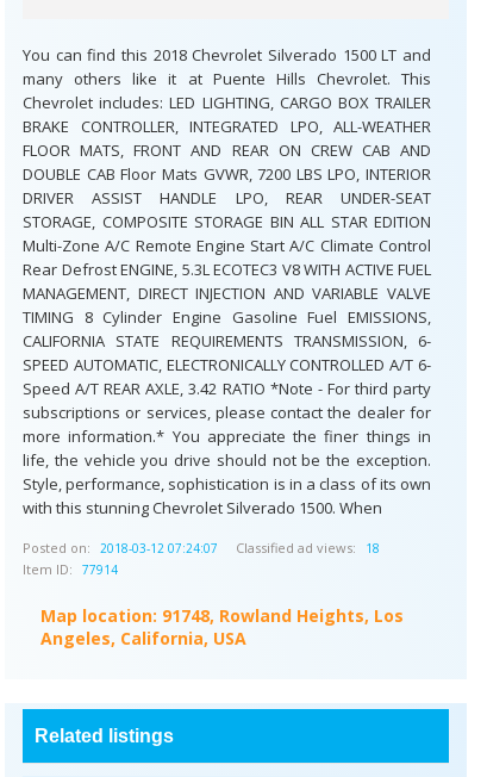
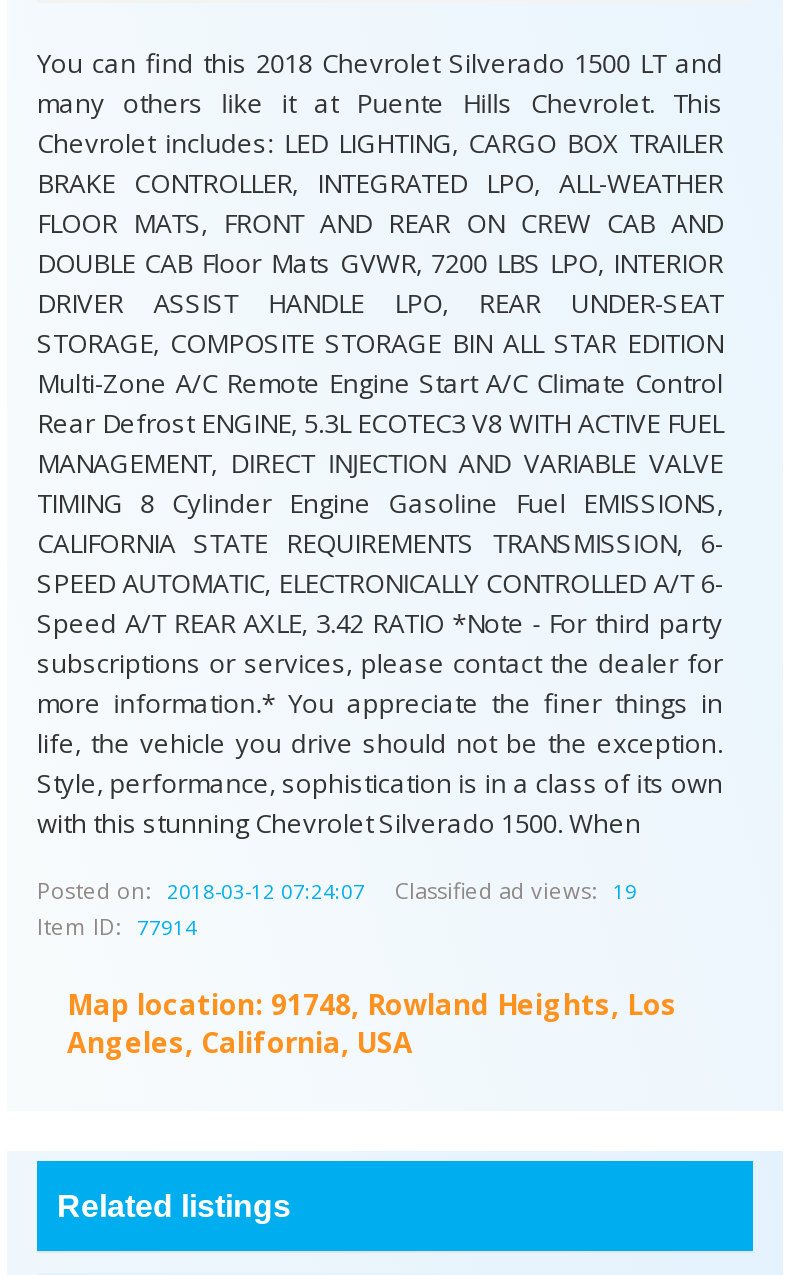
- Classified ad views: 18
+ Classified ad views: 19
